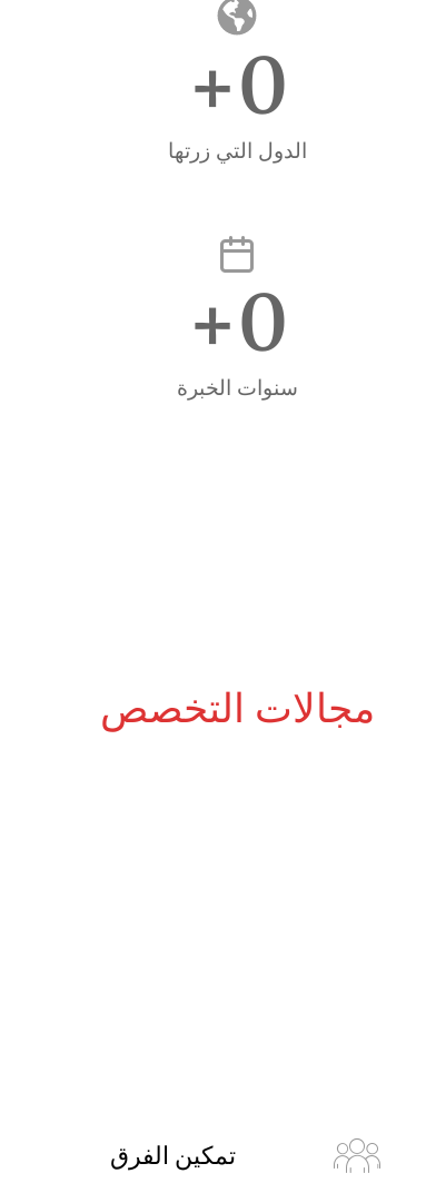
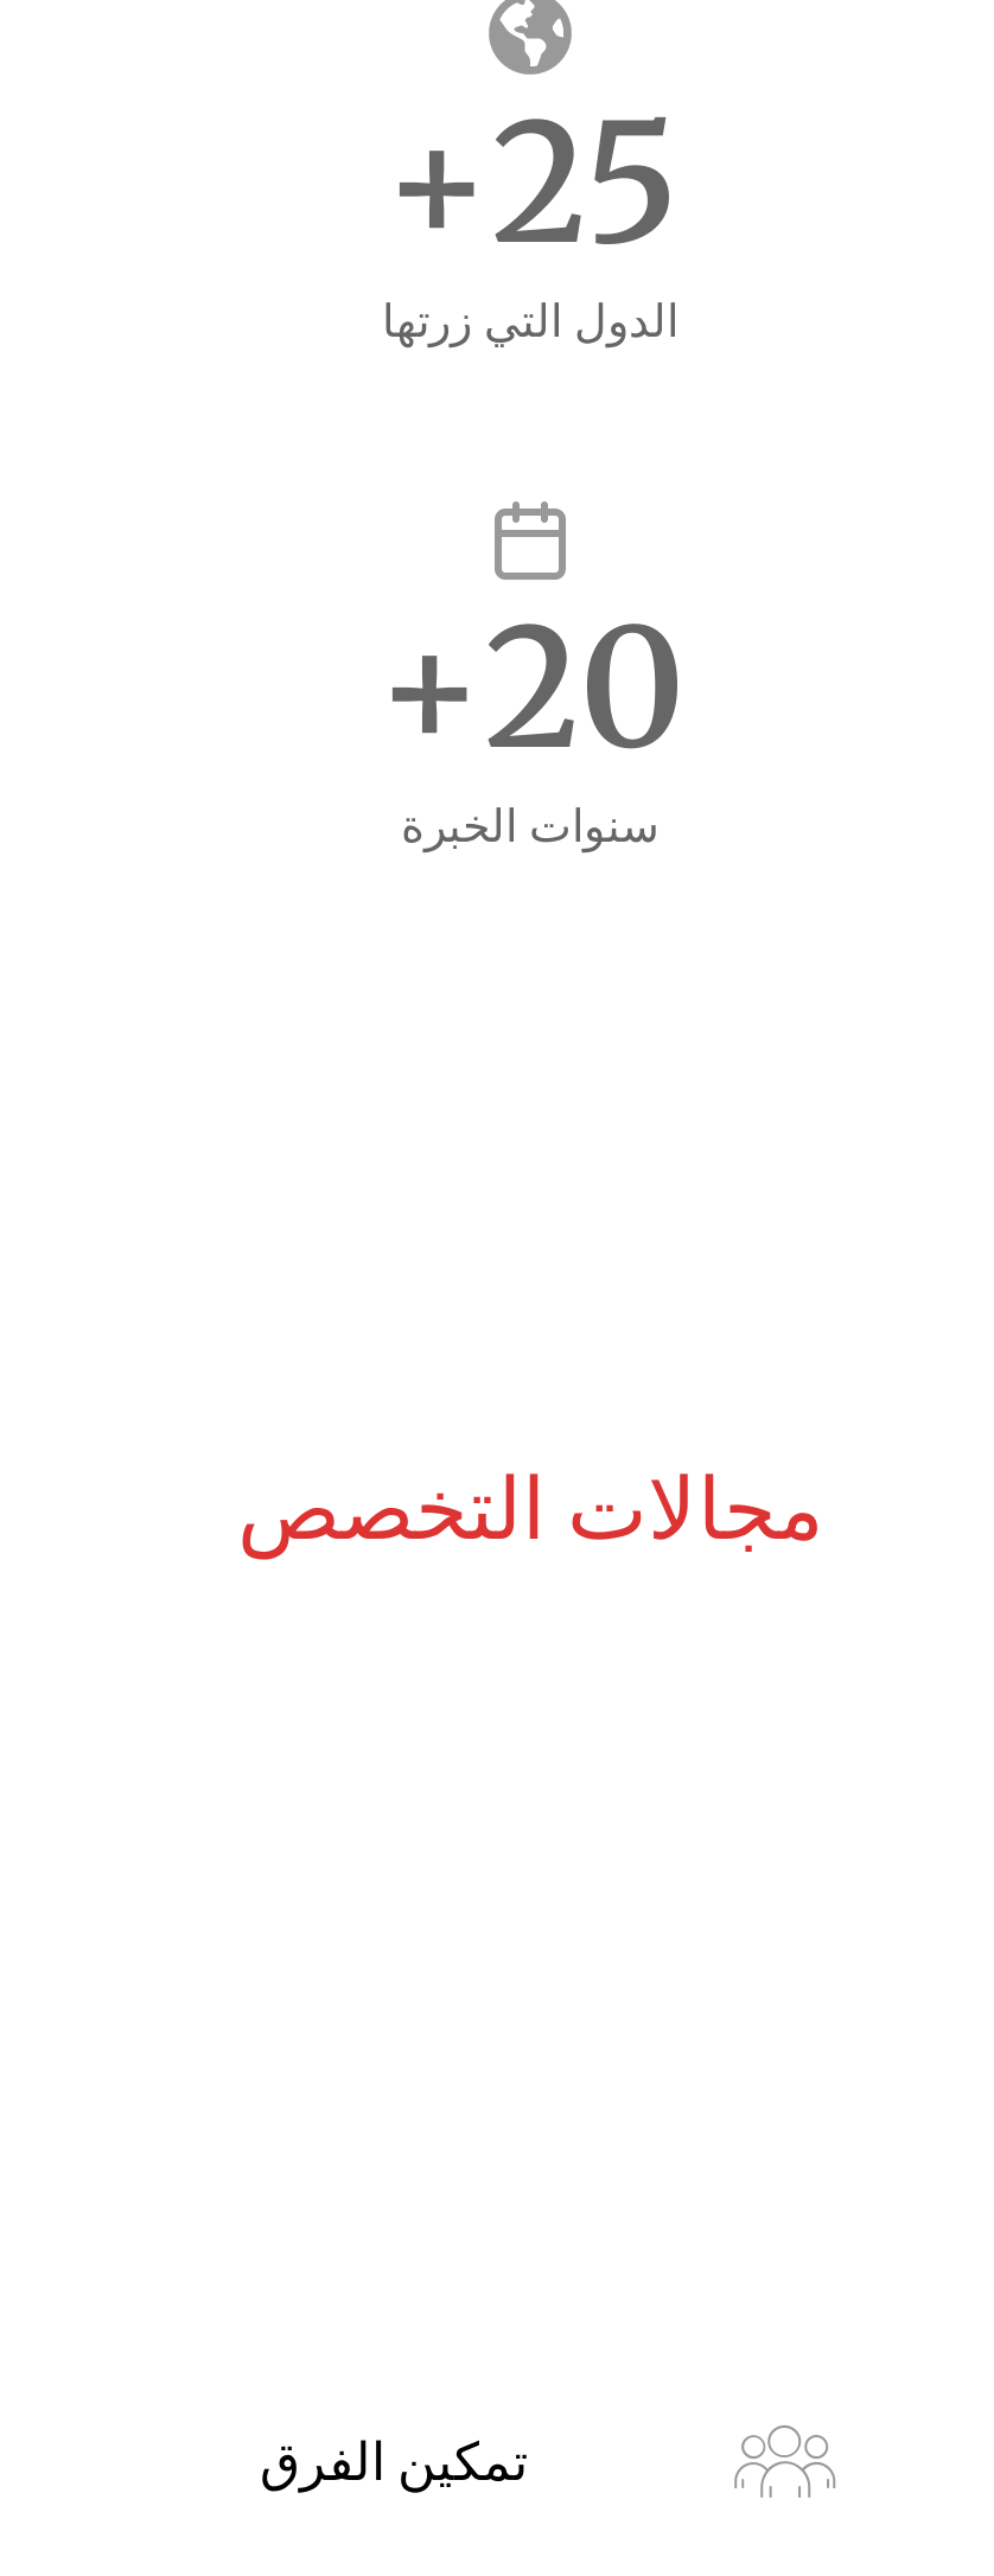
- 0
+ 25

- 0
+ 20
